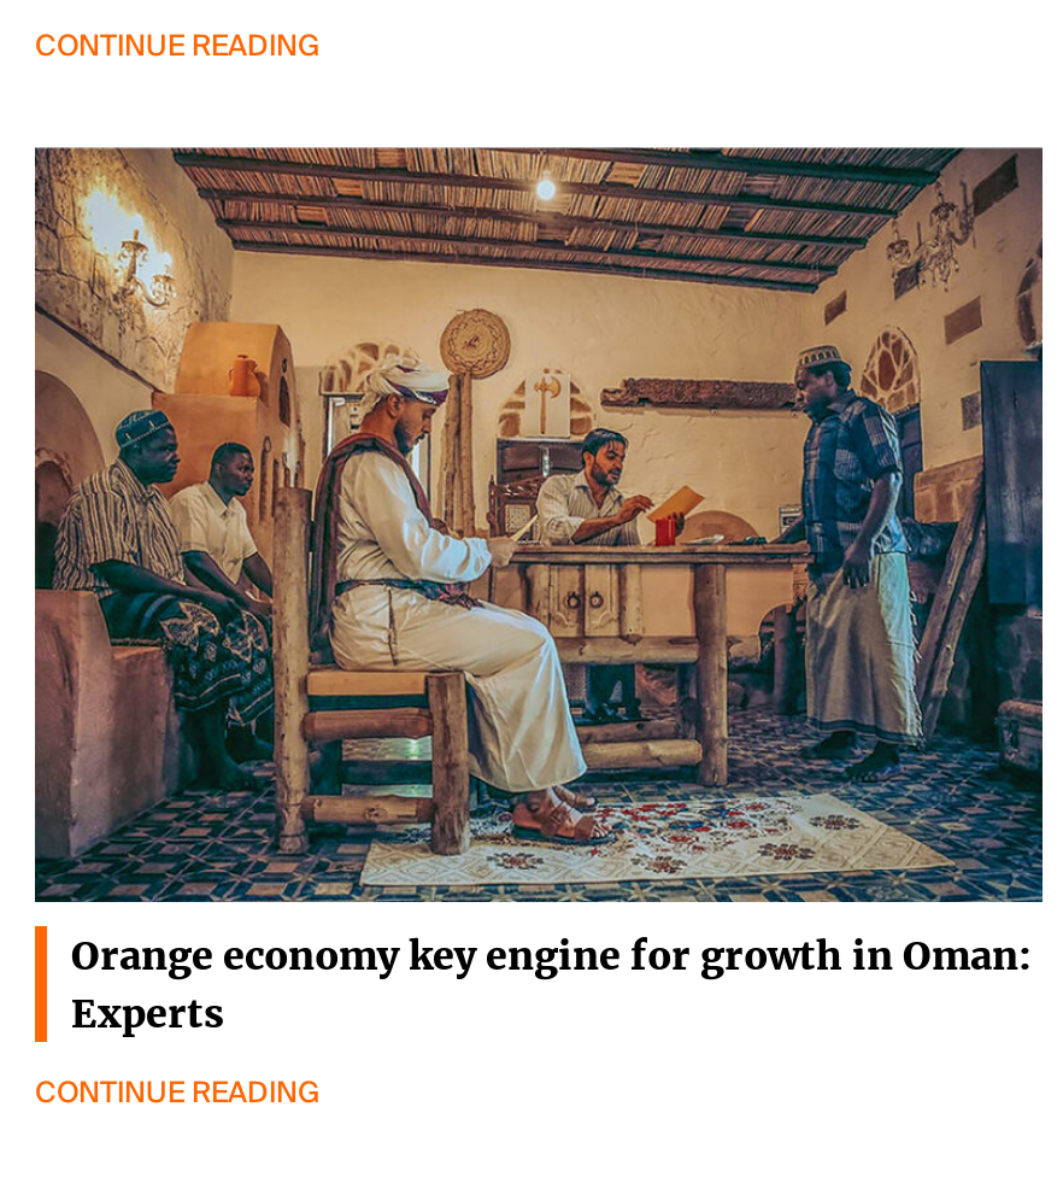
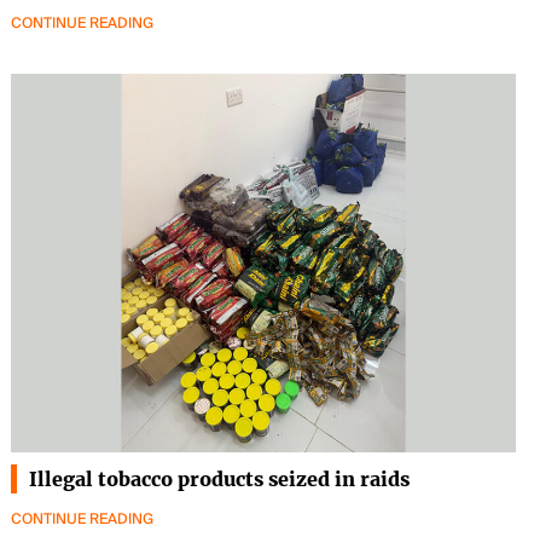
- [image]
- Orange economy key engine for growth in Oman:
- Experts
+ [image]
+ Illegal tobacco products seized in raids
